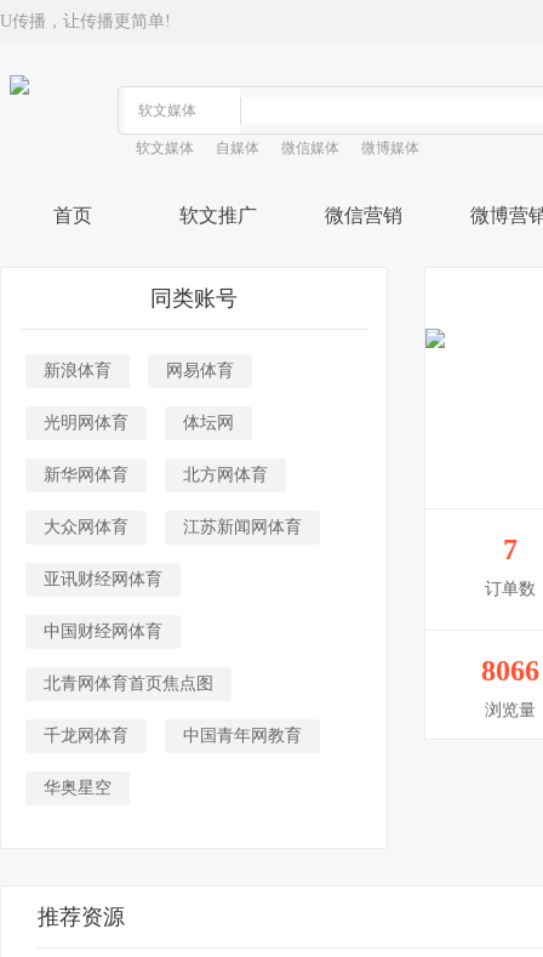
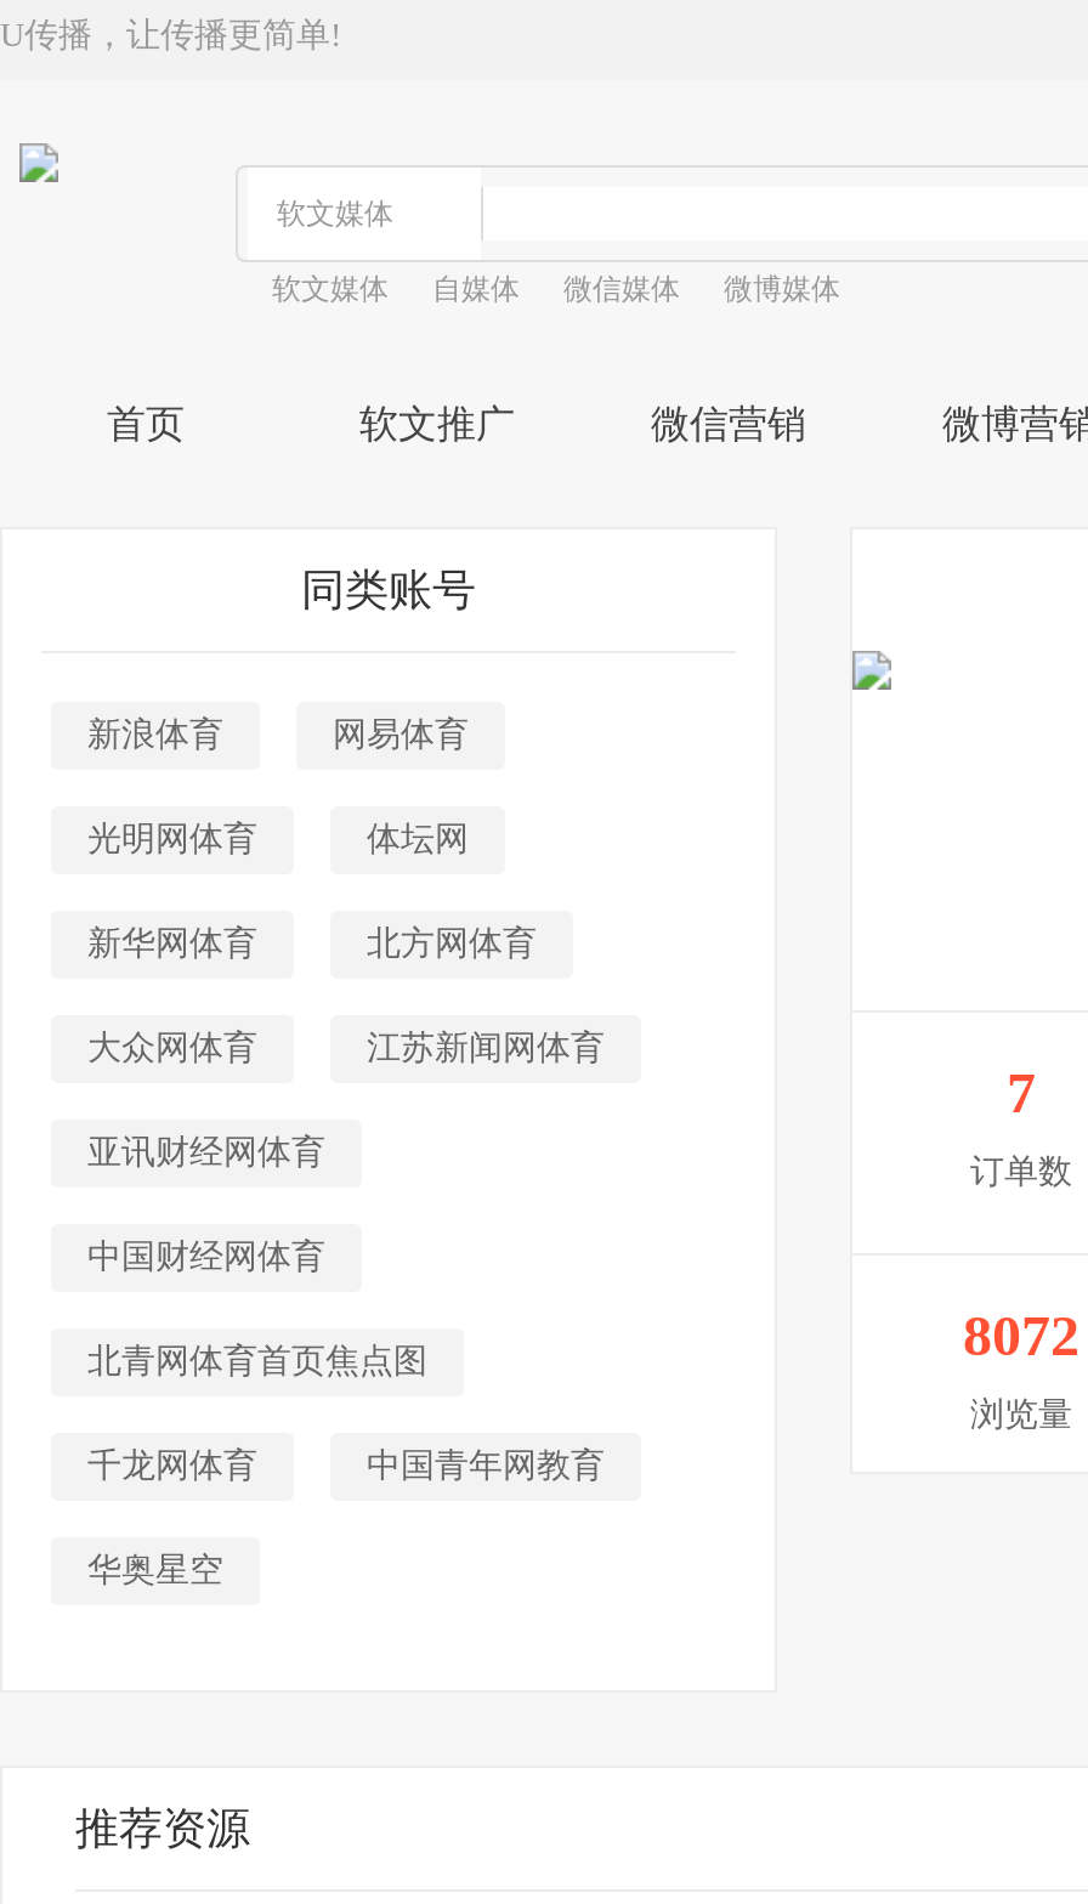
- 8066
+ 8072
